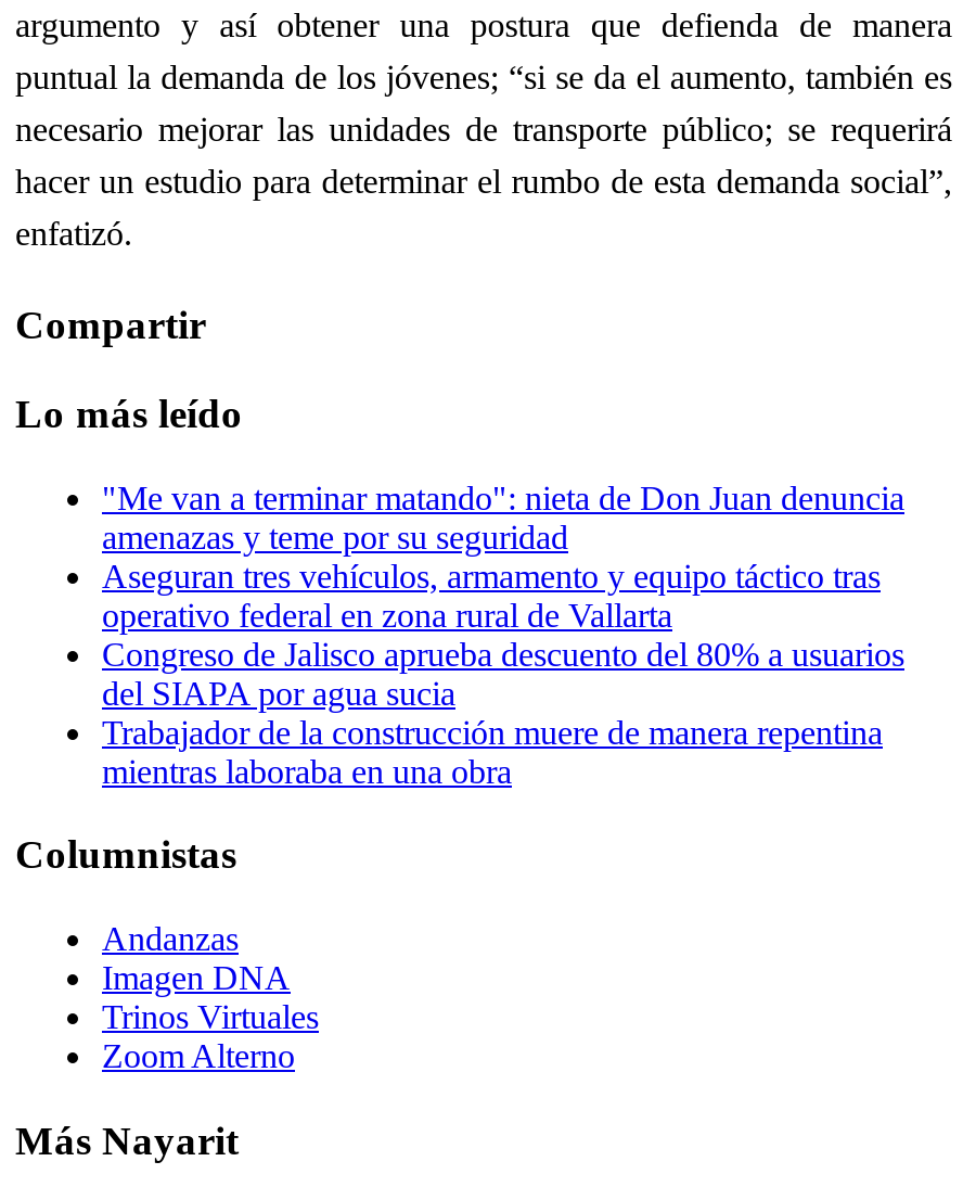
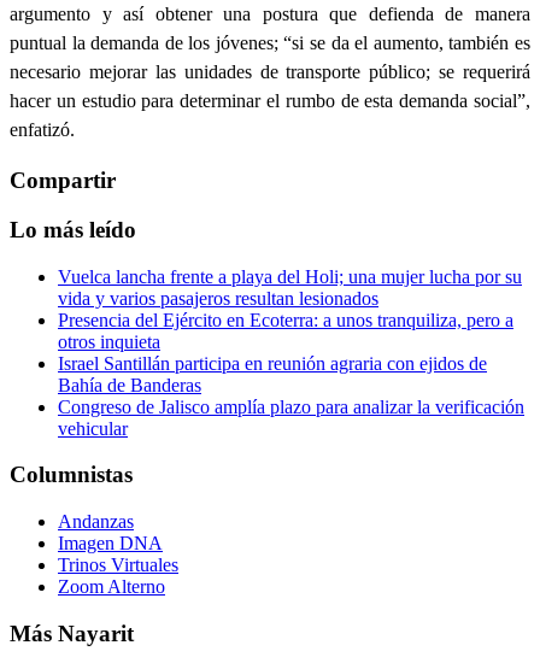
- "Me van a terminar matando": nieta de Don Juan denuncia
- amenazas y teme por su seguridad
- Aseguran tres vehículos, armamento y equipo táctico tras
- operativo federal en zona rural de Vallarta
- Congreso de Jalisco aprueba descuento del 80% a usuarios
- del SIAPA por agua sucia
- Trabajador de la construcción muere de manera repentina
- mientras laboraba en una obra
+ Vuelca lancha frente a playa del Holi; una mujer lucha por su
+ vida y varios pasajeros resultan lesionados
+ Presencia del Ejército en Ecoterra: a unos tranquiliza, pero a
+ otros inquieta
+ Israel Santillán participa en reunión agraria con ejidos de
+ Bahía de Banderas
+ Congreso de Jalisco amplía plazo para analizar la verificación
+ vehicular
